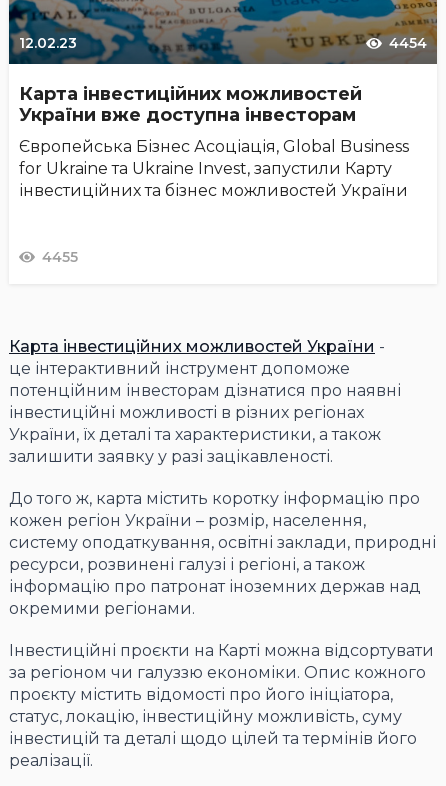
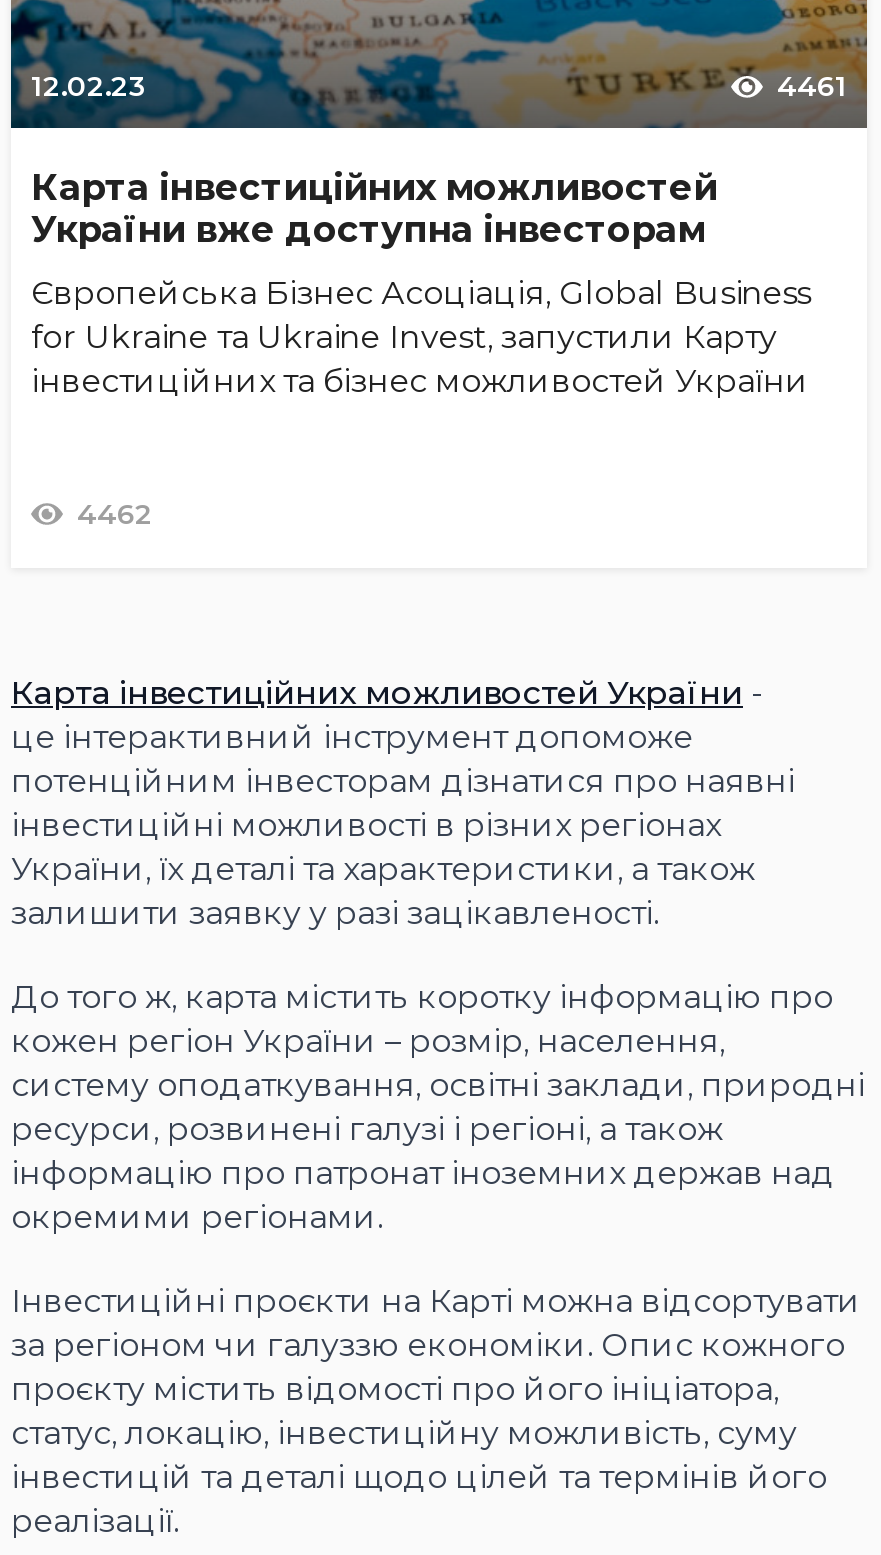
- 4454
+ 4461

- 4455
+ 4462
